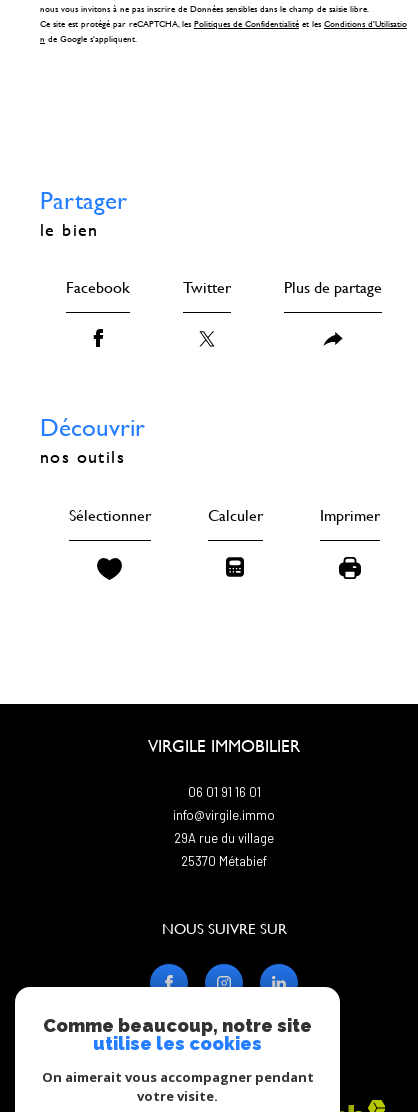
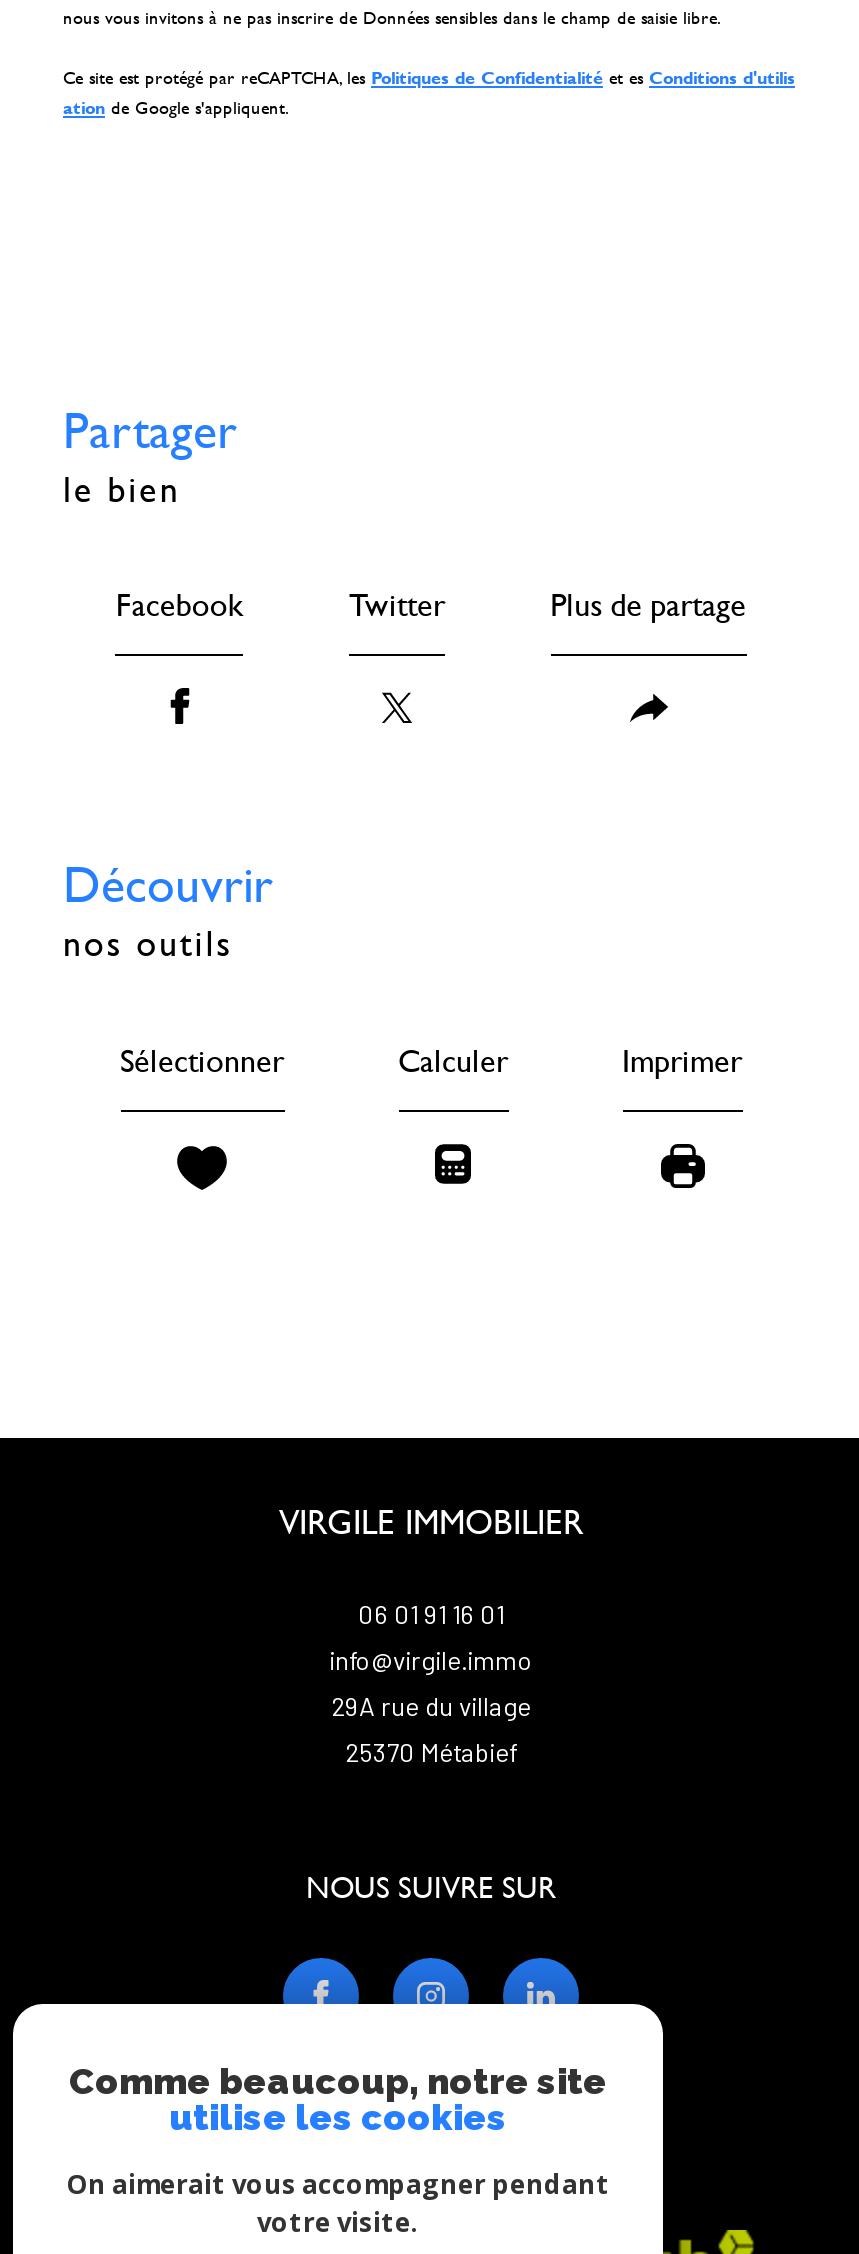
- Ce site est protégé par reCAPTCHA, les Politiques de Confidentialité et les Conditions d'Utilisatio
+ Ce site est protégé par reCAPTCHA, les Politiques de Confidentialité et es Conditions d'utilis

- n de Google s'appliquent.
+ ation de Google s'appliquent.
